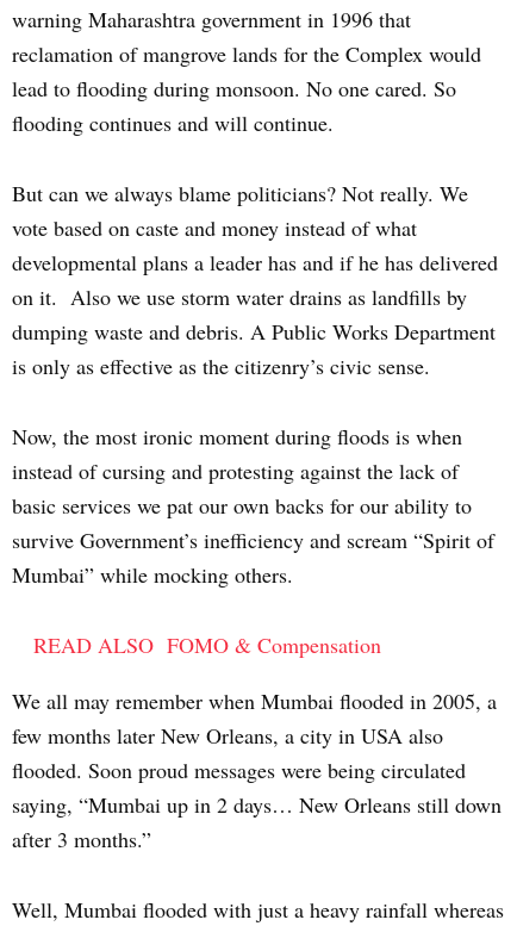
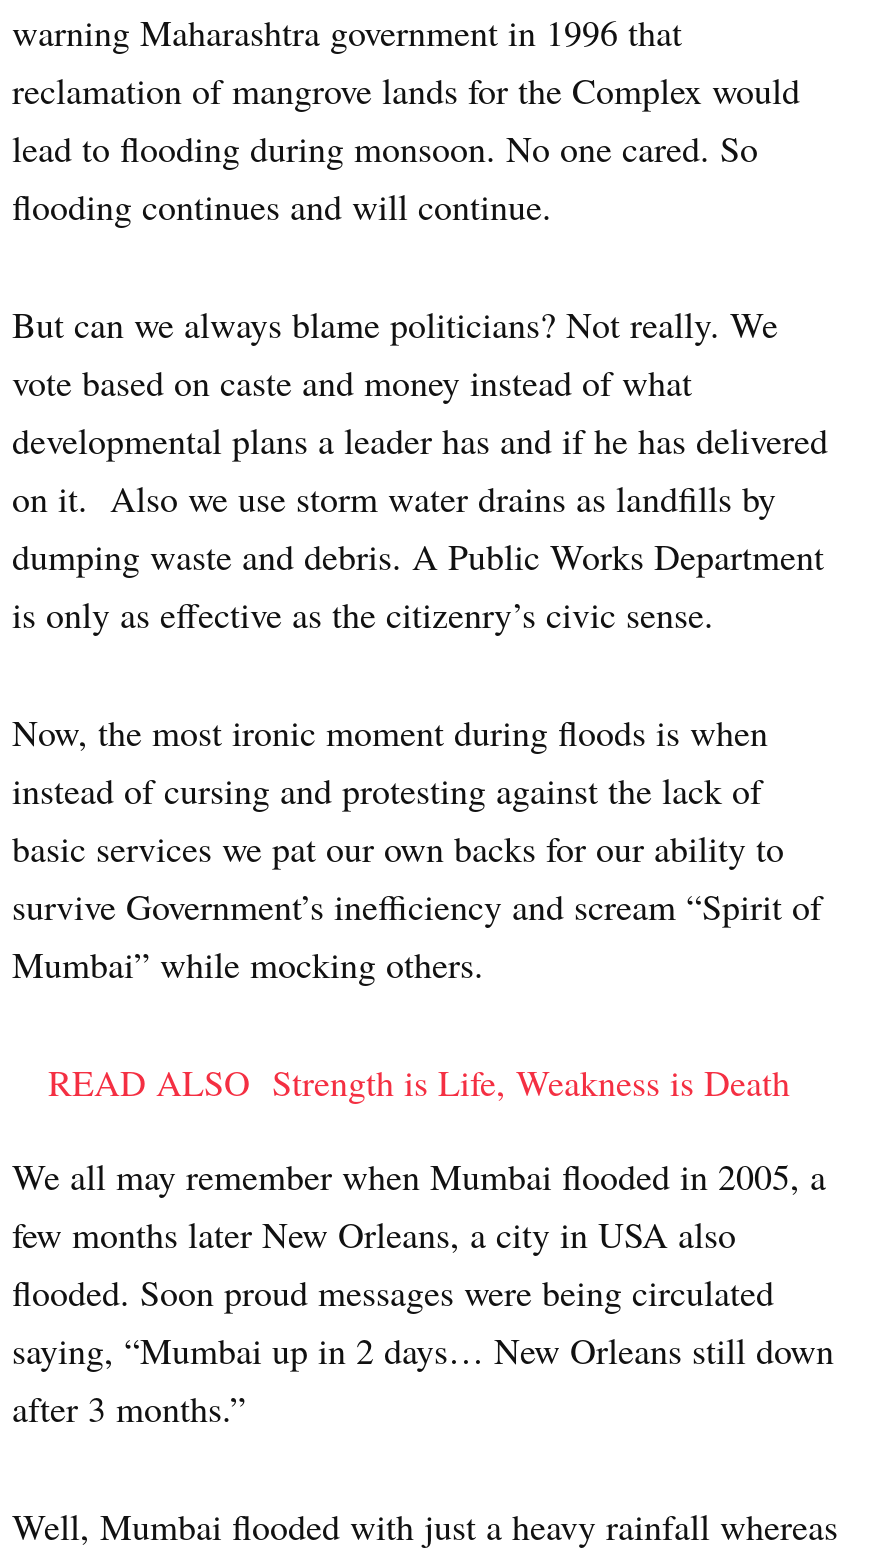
- READ ALSO FOMO & Compensation
+ READ ALSO Strength is Life, Weakness is Death
